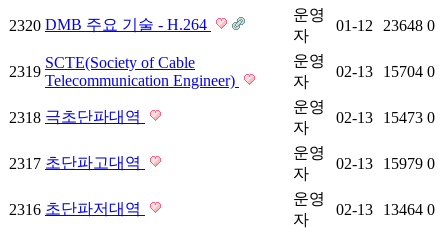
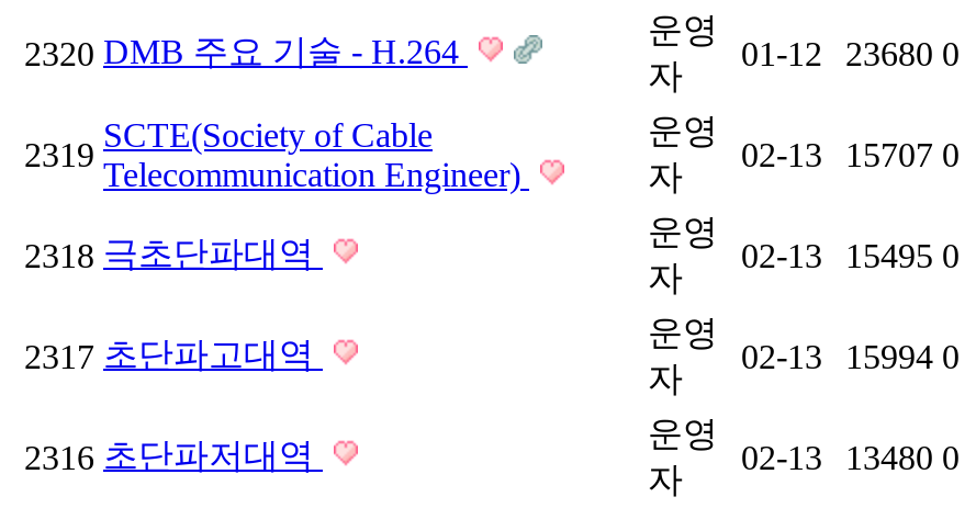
- 01-12 23648 0
+ 01-12 23680 0

- 02-13 15704 0
+ 02-13 15707 0

- 02-13 15473 0
+ 02-13 15495 0

- 02-13 15979 0
+ 02-13 15994 0

- 02-13 13464 0
+ 02-13 13480 0
